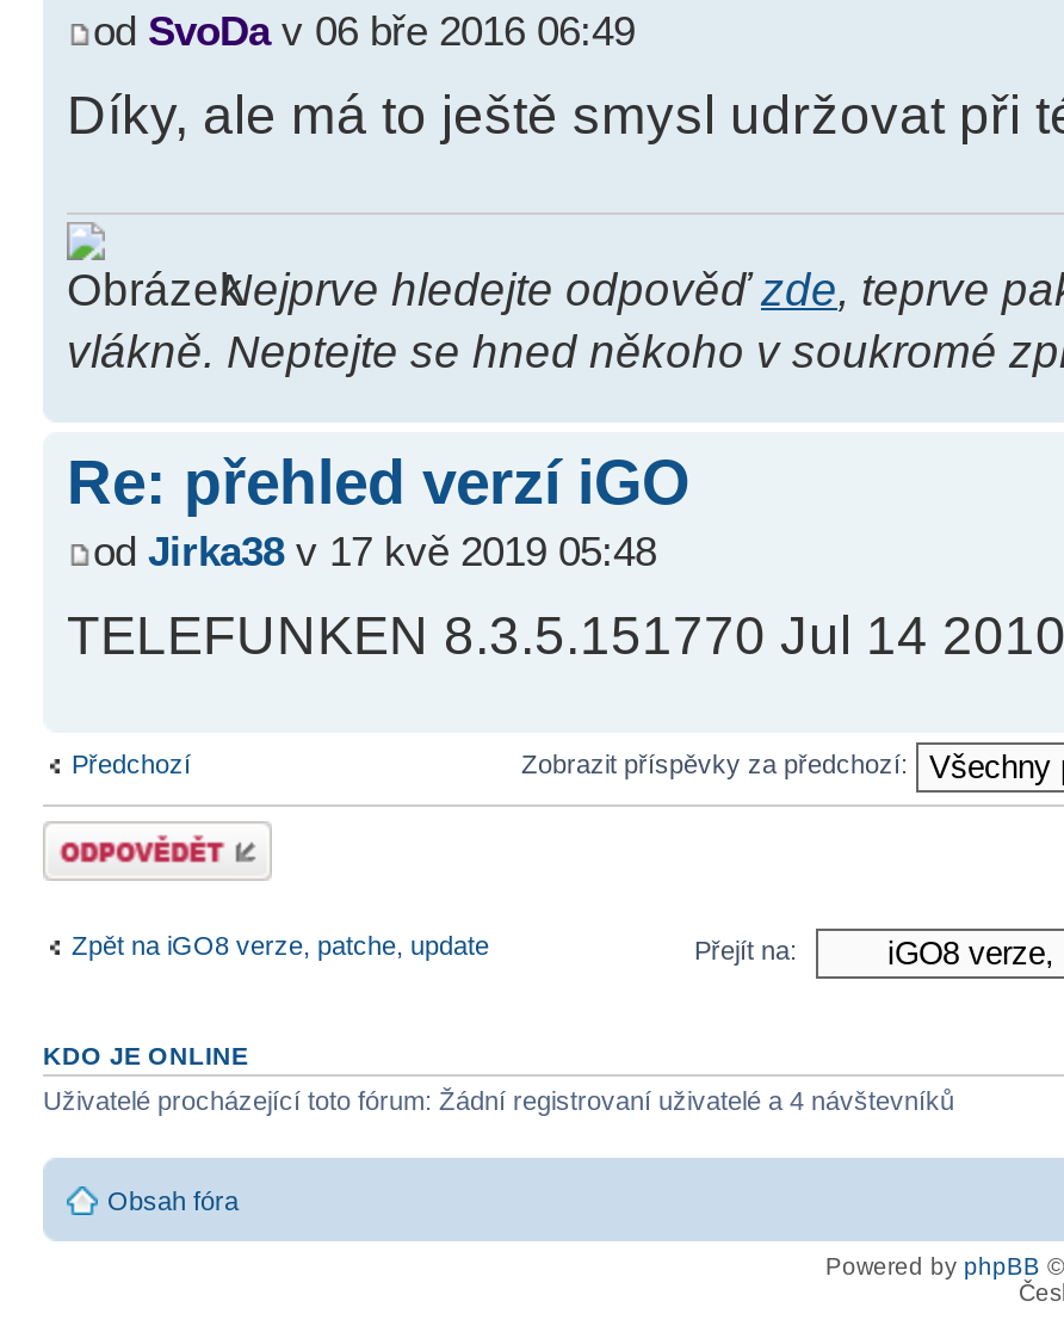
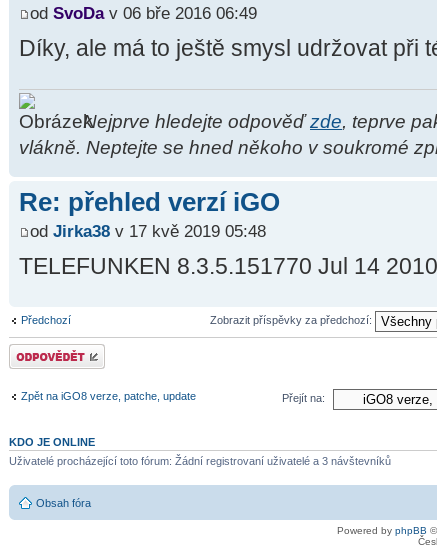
- Uživatelé procházející toto fórum: Žádní registrovaní uživatelé a 4 návštevníků
+ Uživatelé procházející toto fórum: Žádní registrovaní uživatelé a 3 návštevníků
